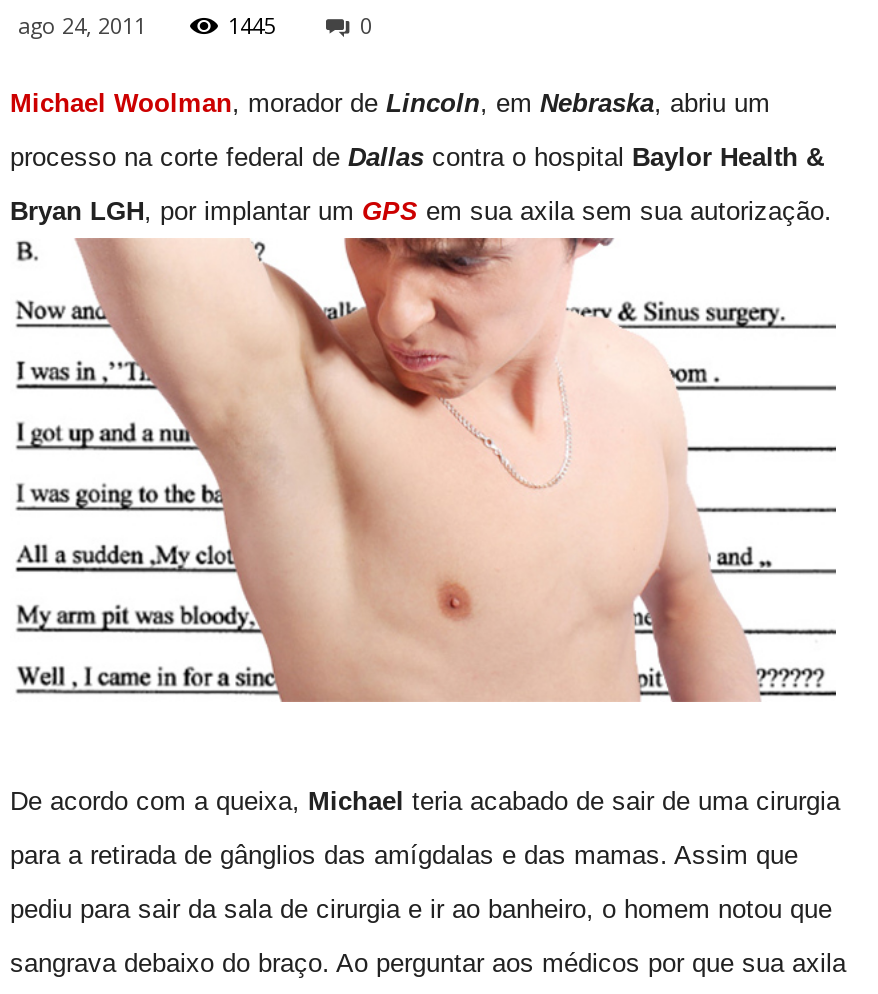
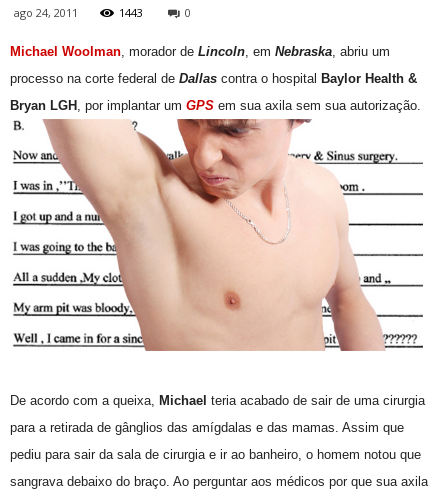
- 1445
+ 1443
